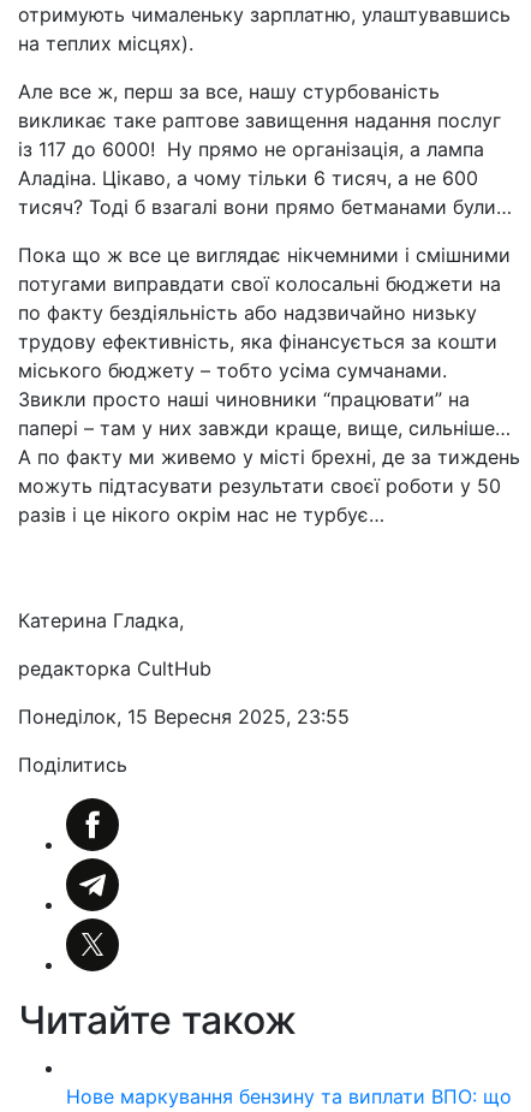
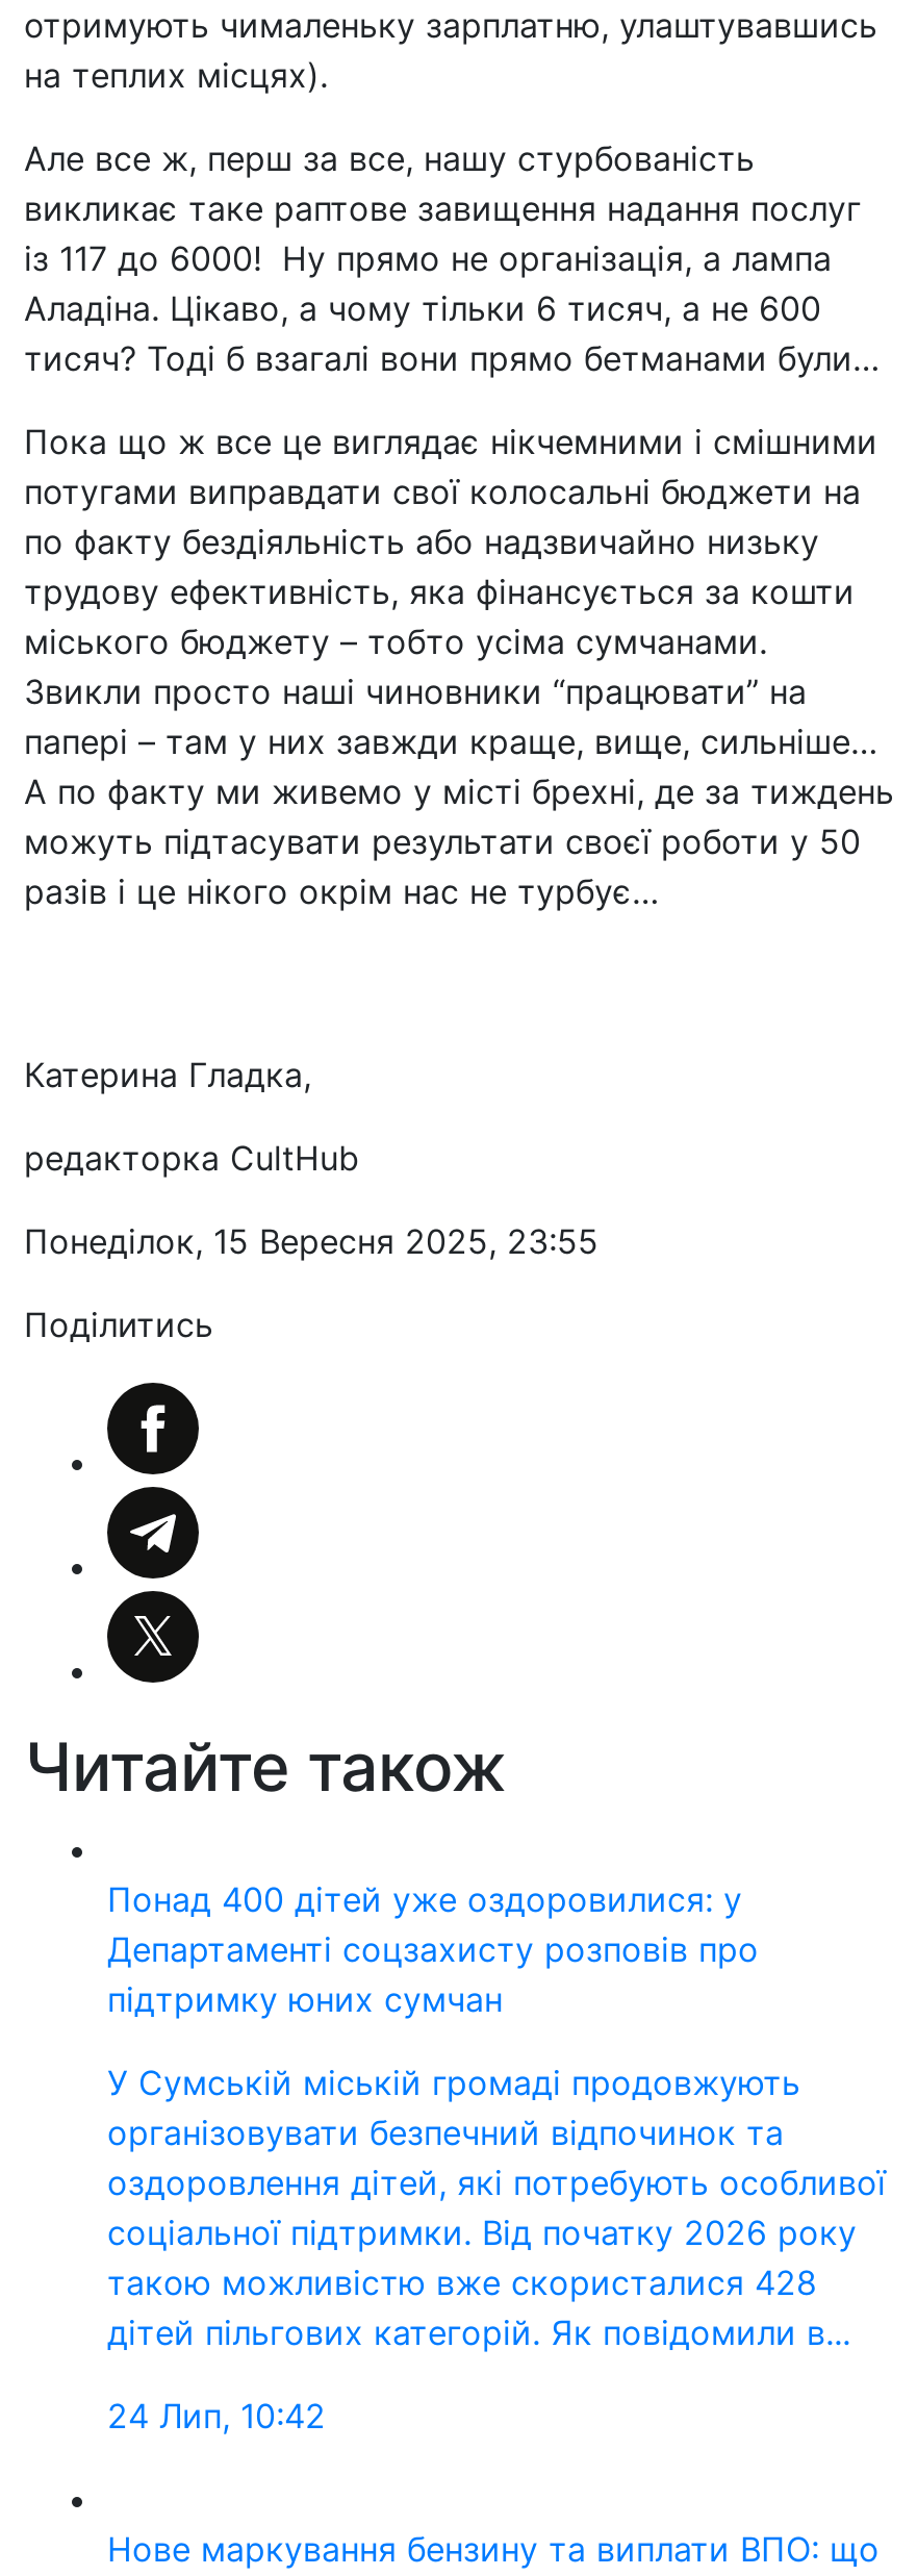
+ Понад 400 дітей уже оздоровилися: у
+ Департаменті соцзахисту розповів про
+ підтримку юних сумчан
+ У Сумській міській громаді продовжують
+ організовувати безпечний відпочинок та
+ оздоровлення дітей, які потребують особливої
+ соціальної підтримки. Від початку 2026 року
+ такою можливістю вже скористалися 428
+ дітей пільгових категорій. Як повідомили в...
+ 24 Лип, 10:42
